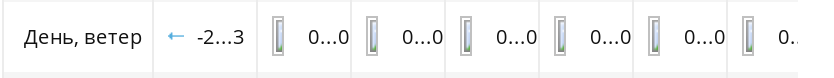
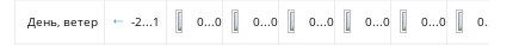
- День, ветер -2...3
+ День, ветер -2...1
